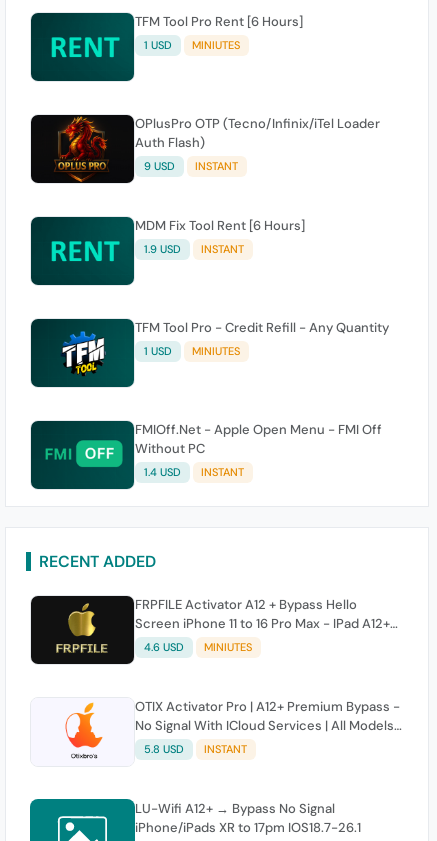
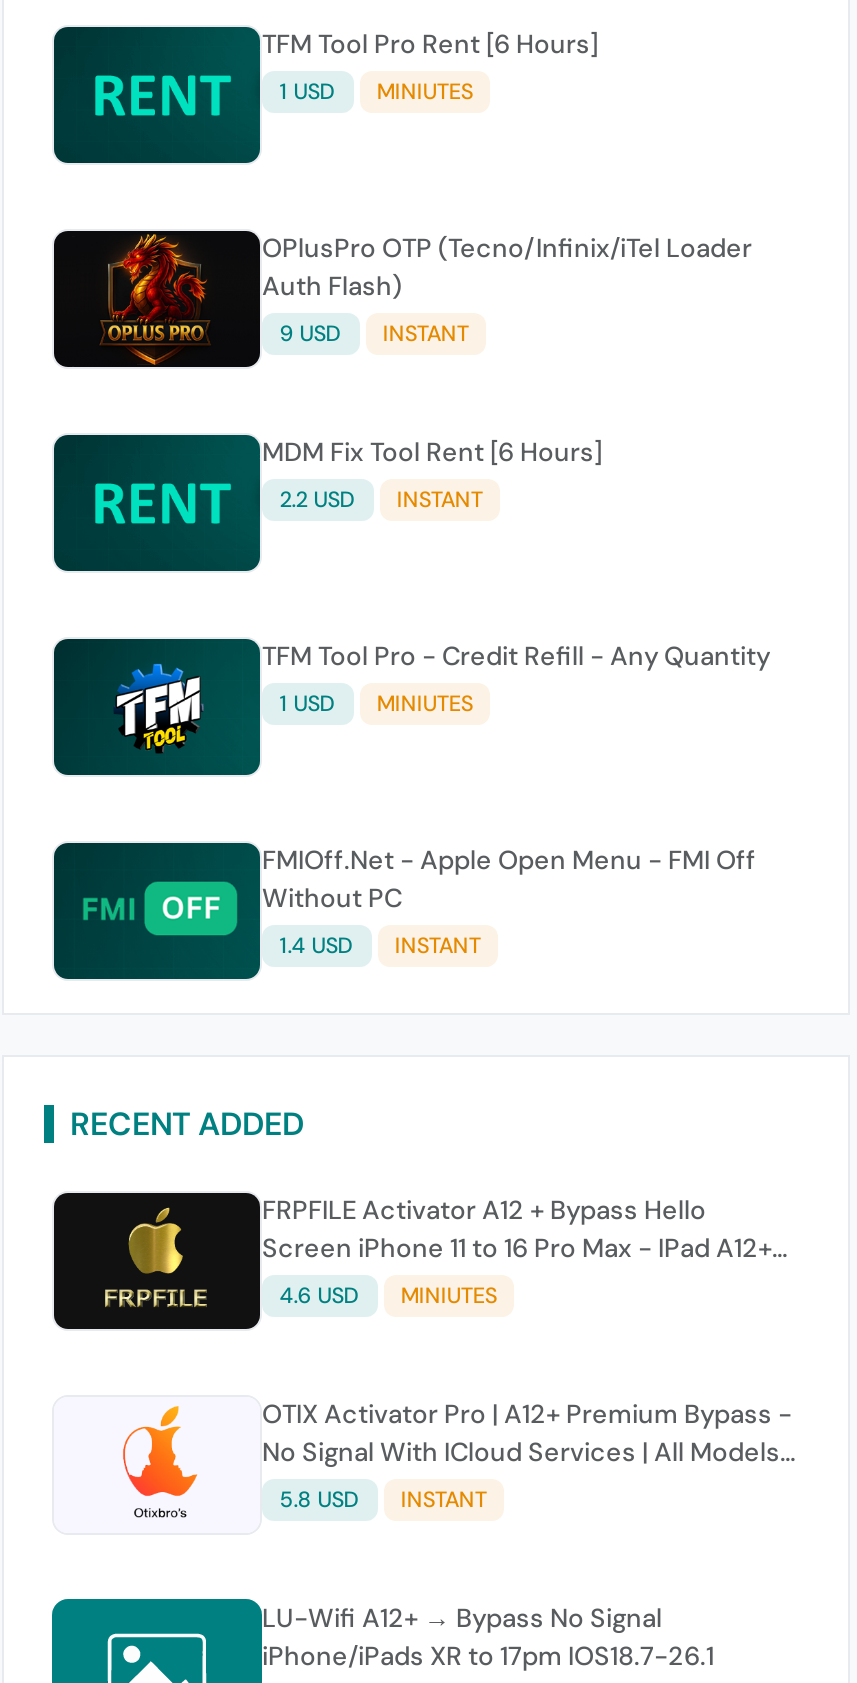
- 1.9 USD INSTANT
+ 2.2 USD INSTANT
